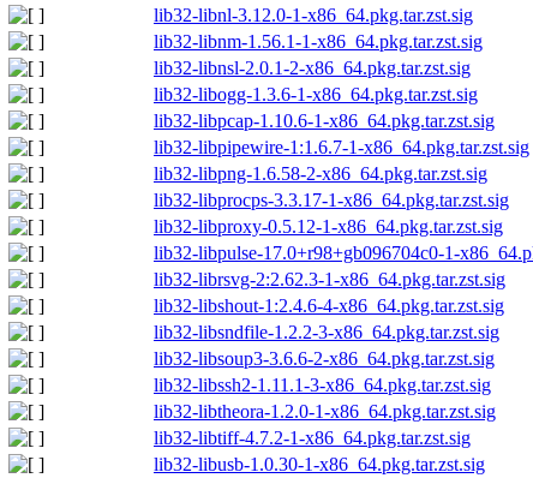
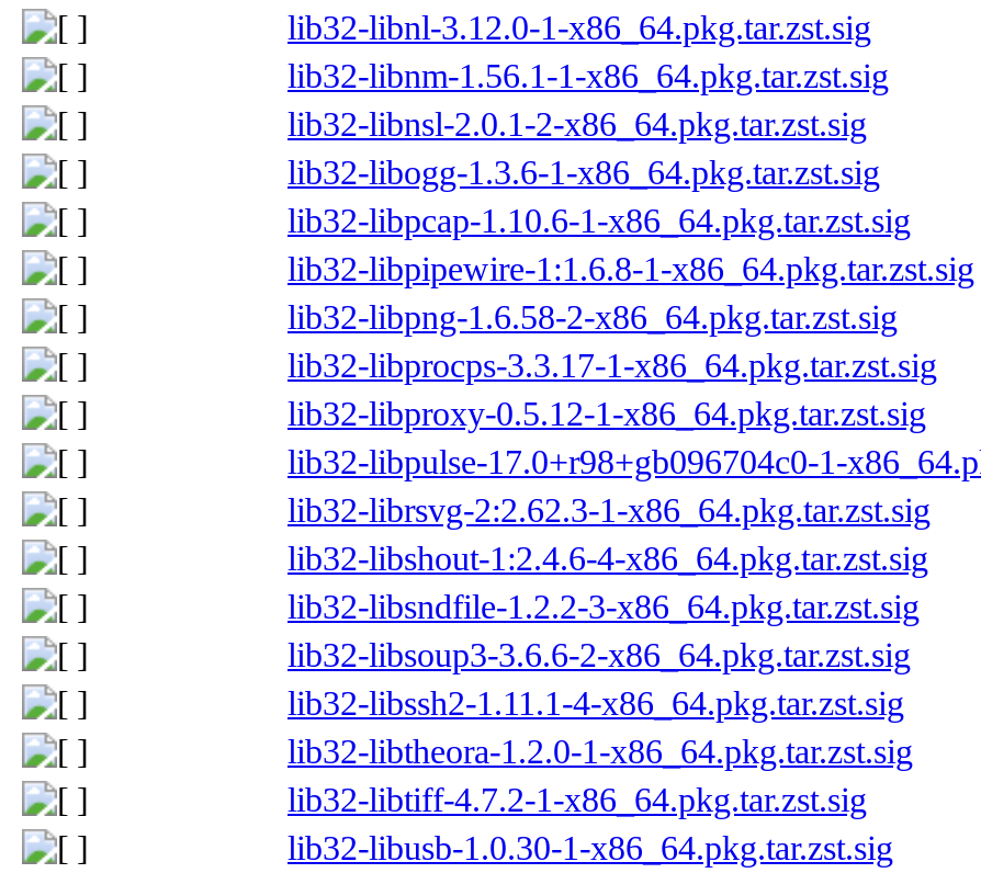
- lib32-libpipewire-1:1.6.7-1-x86_64.pkg.tar.zst.sig
+ lib32-libpipewire-1:1.6.8-1-x86_64.pkg.tar.zst.sig

- lib32-libssh2-1.11.1-3-x86_64.pkg.tar.zst.sig
+ lib32-libssh2-1.11.1-4-x86_64.pkg.tar.zst.sig
